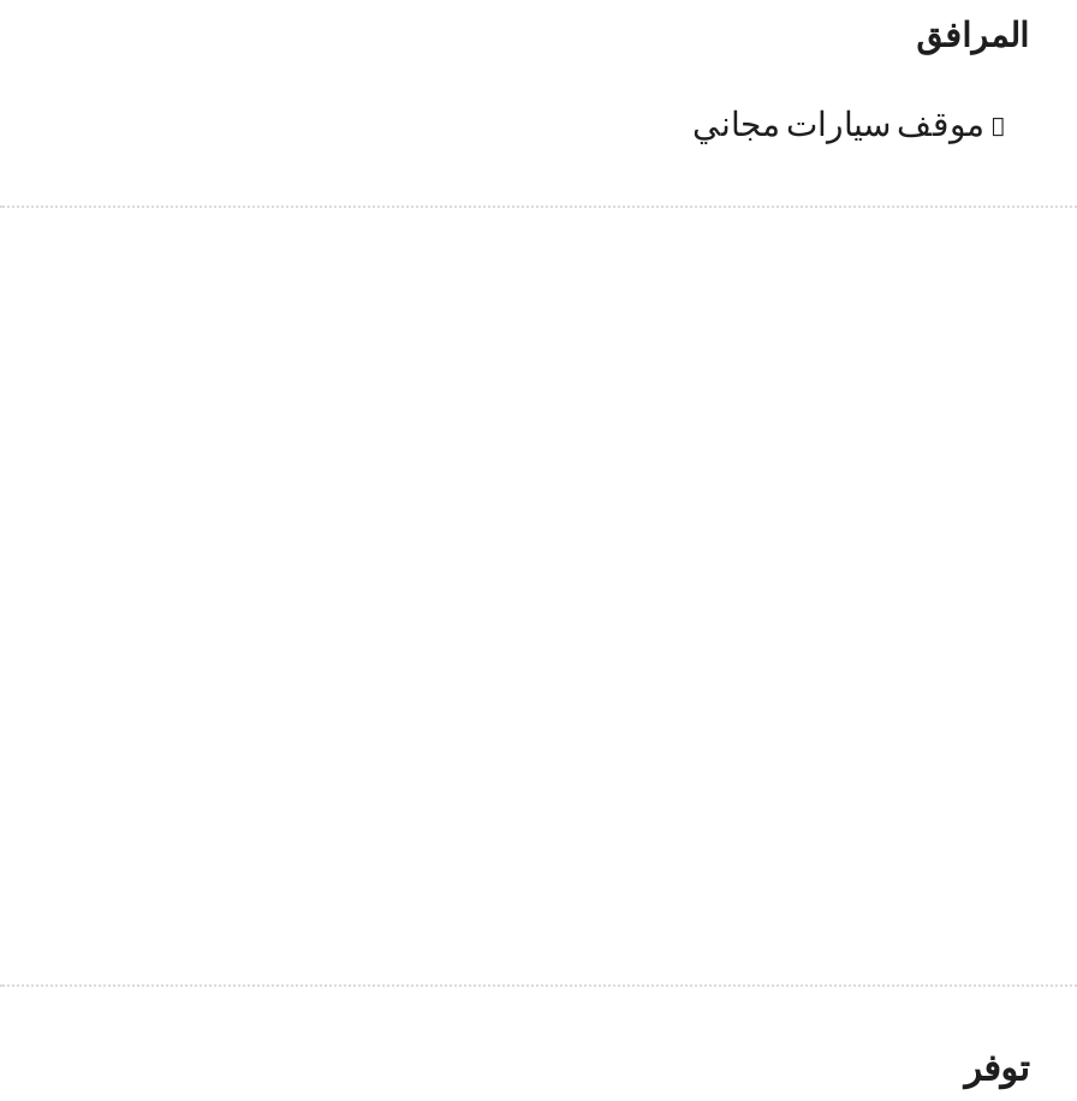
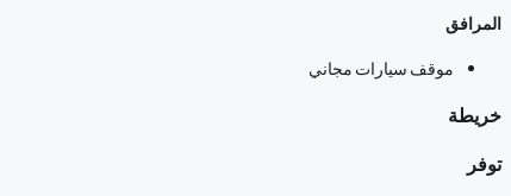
+ خريطة
